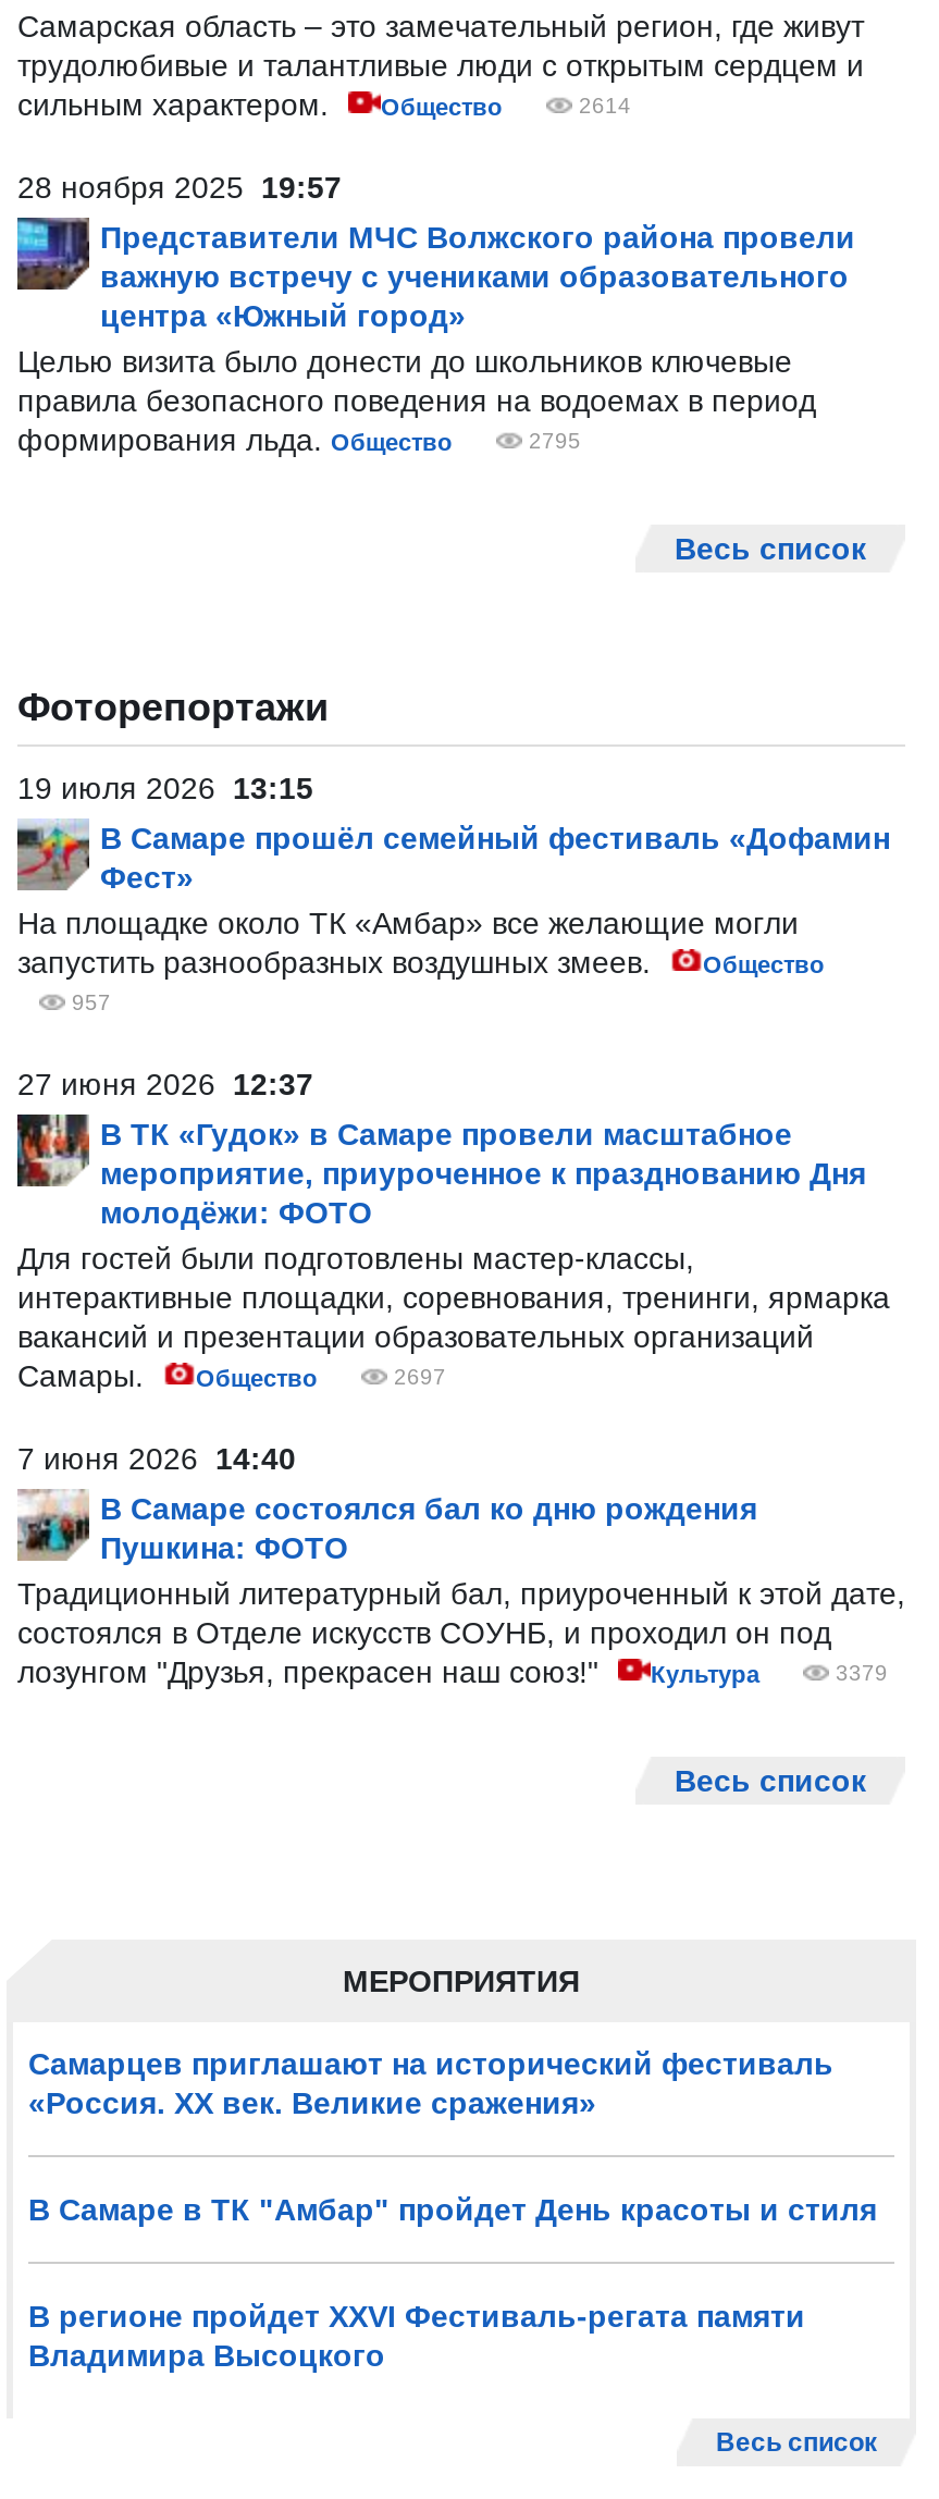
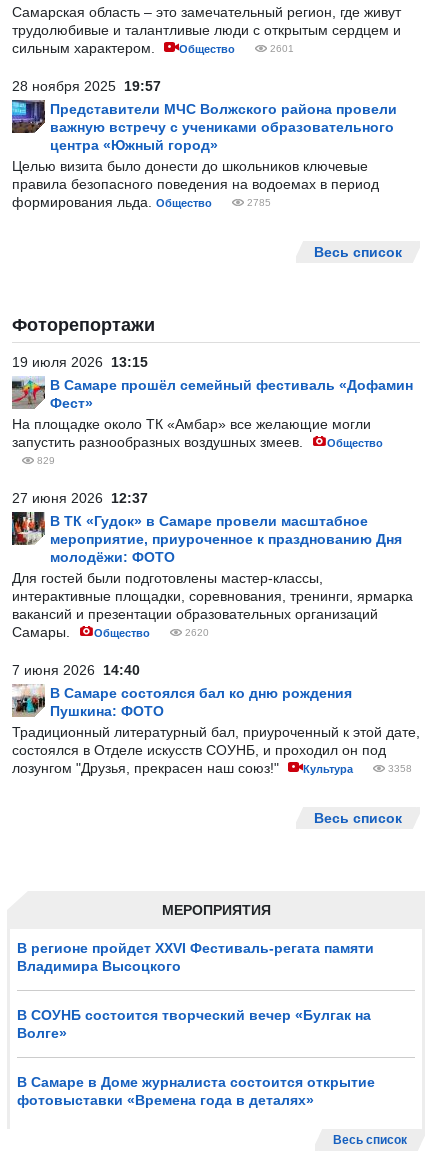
- 2614
+ 2601

- 2795
+ 2785

- 957
+ 829

- 2697
+ 2620

- 3379
+ 3358

- Самарцев приглашают на исторический фестиваль
- «Россия. ХХ век. Великие сражения»
- В Самаре в ТК "Амбар" пройдет День красоты и стиля

moved up: В регионе пройдет XXVI Фестиваль-регата памяти | Владимира Высоцкого

+ В СОУНБ состоится творческий вечер «Булгак на
+ Волге»
+ В Самаре в Доме журналиста состоится открытие
+ фотовыставки «Времена года в деталях»
